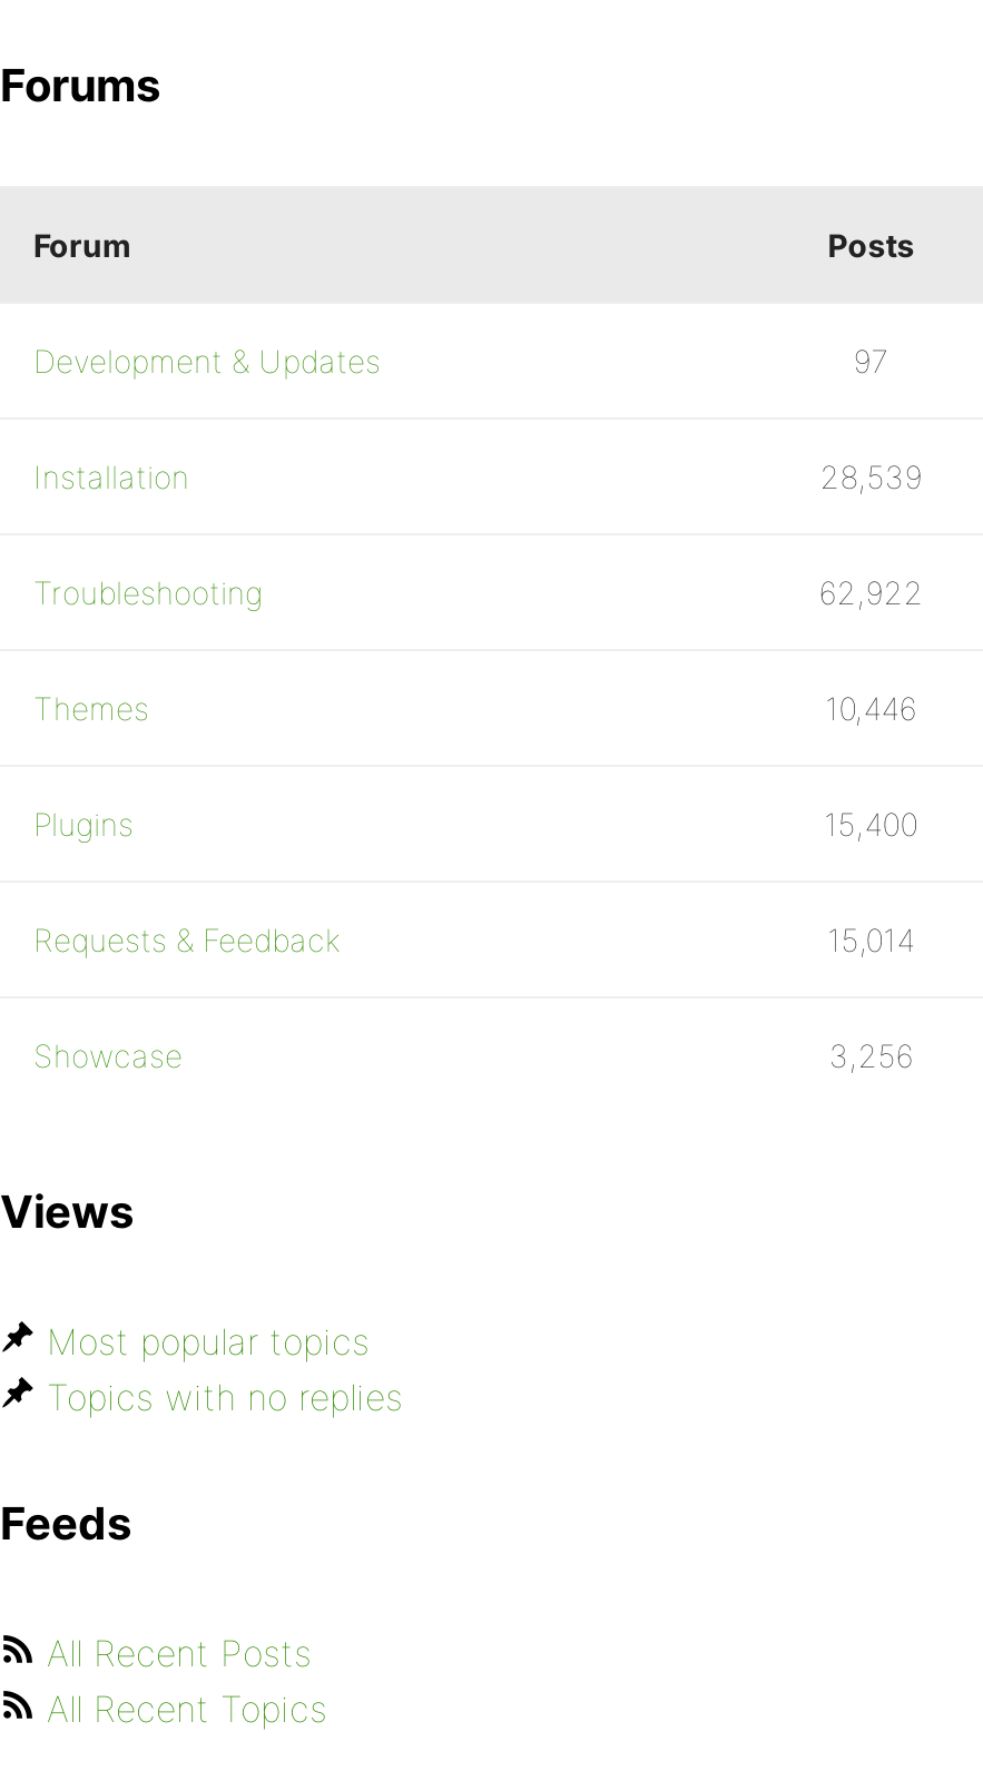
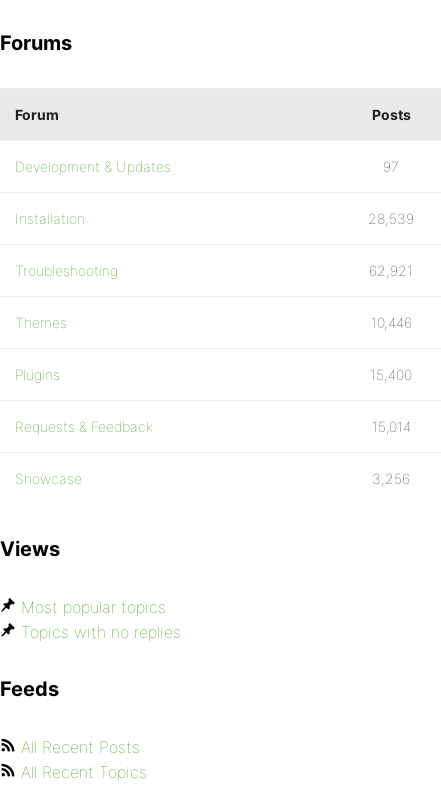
- 62,922
+ 62,921
